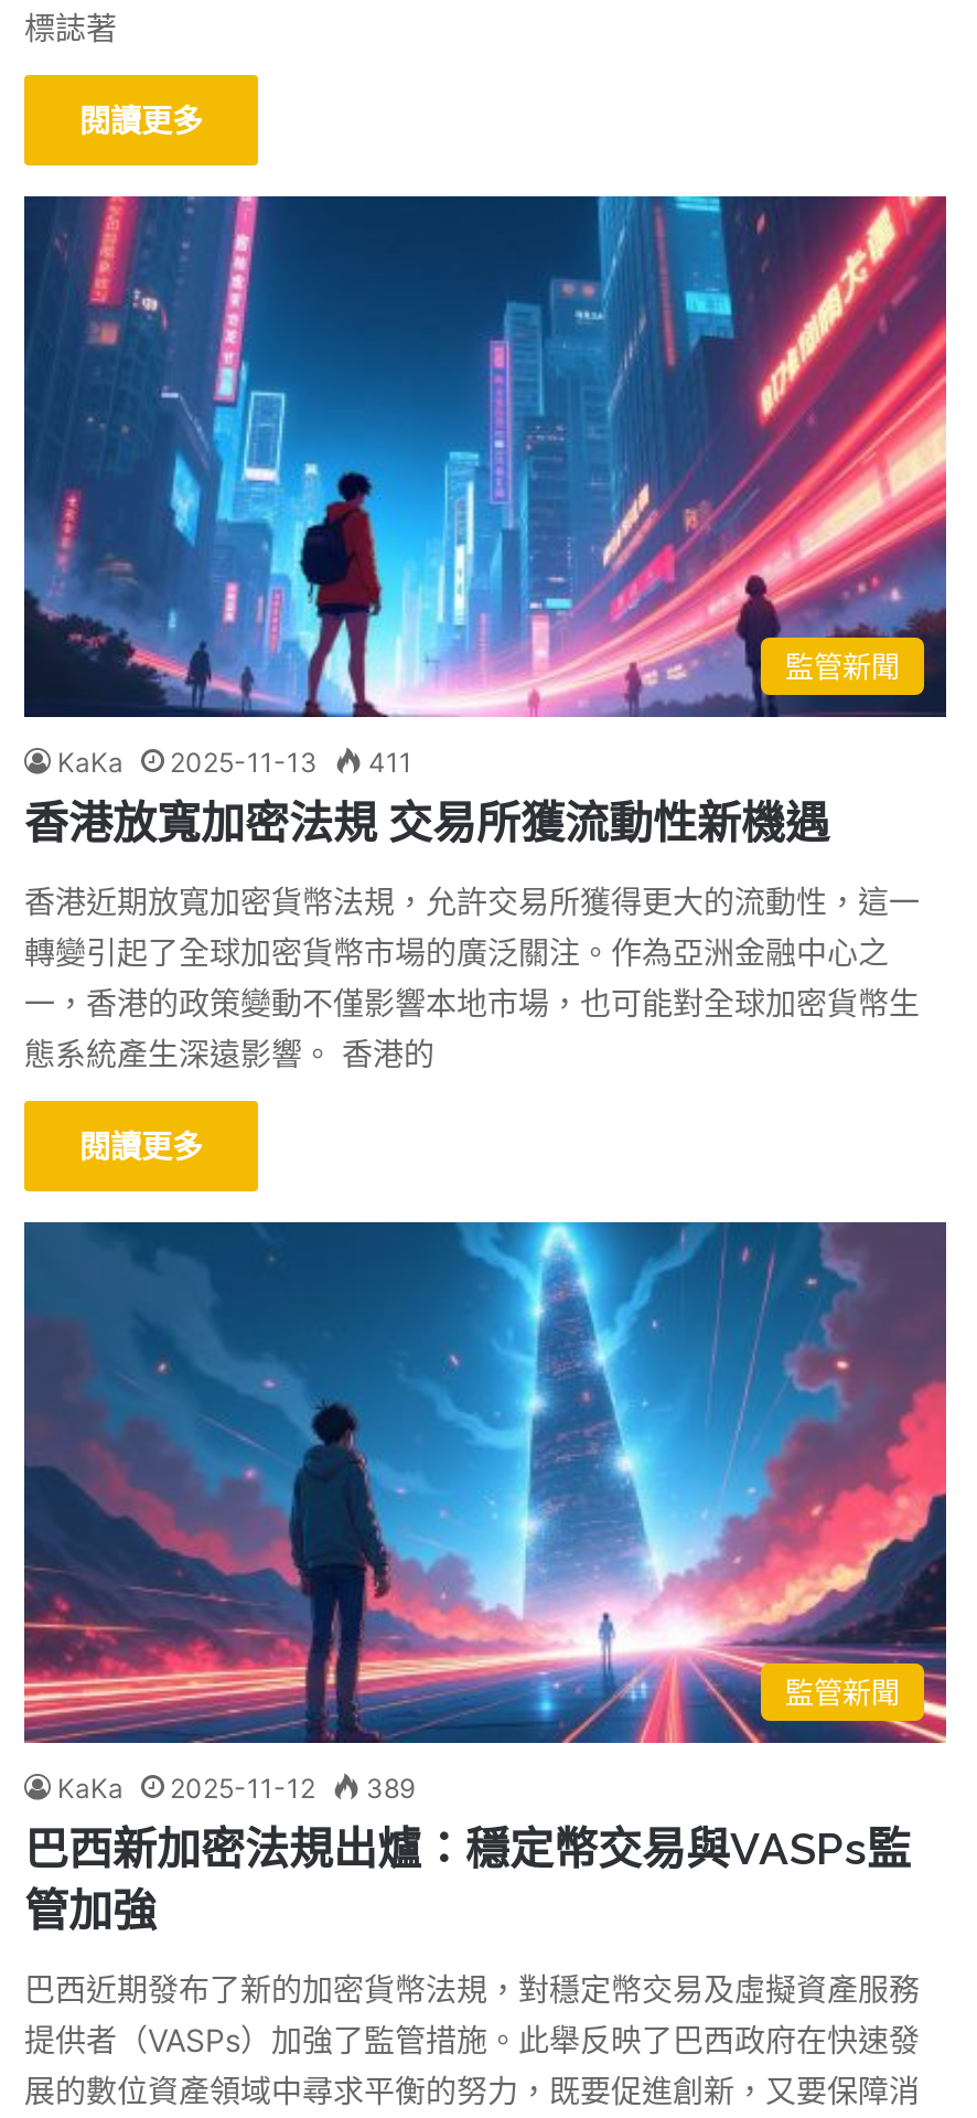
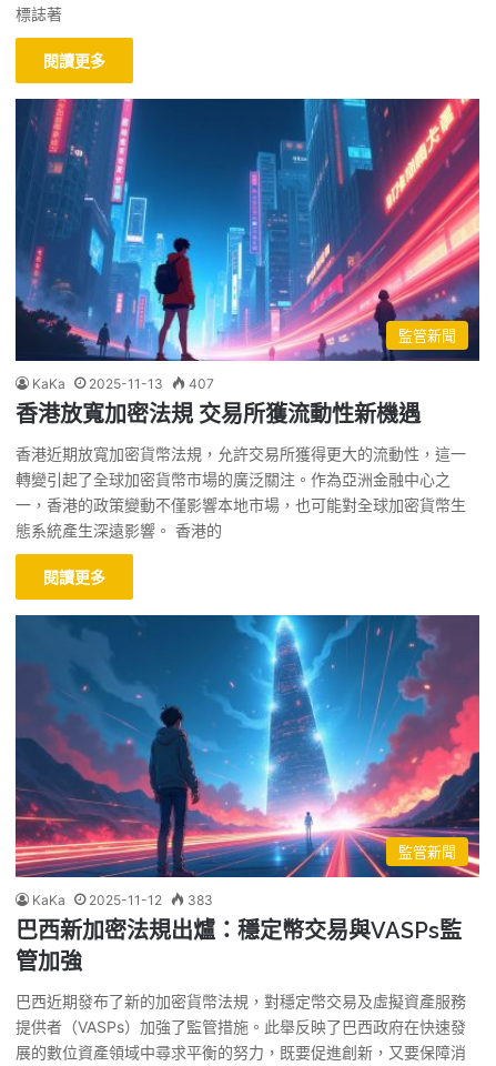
- KaKa 2025-11-13 411
+ KaKa 2025-11-13 407

- KaKa 2025-11-12 389
+ KaKa 2025-11-12 383
